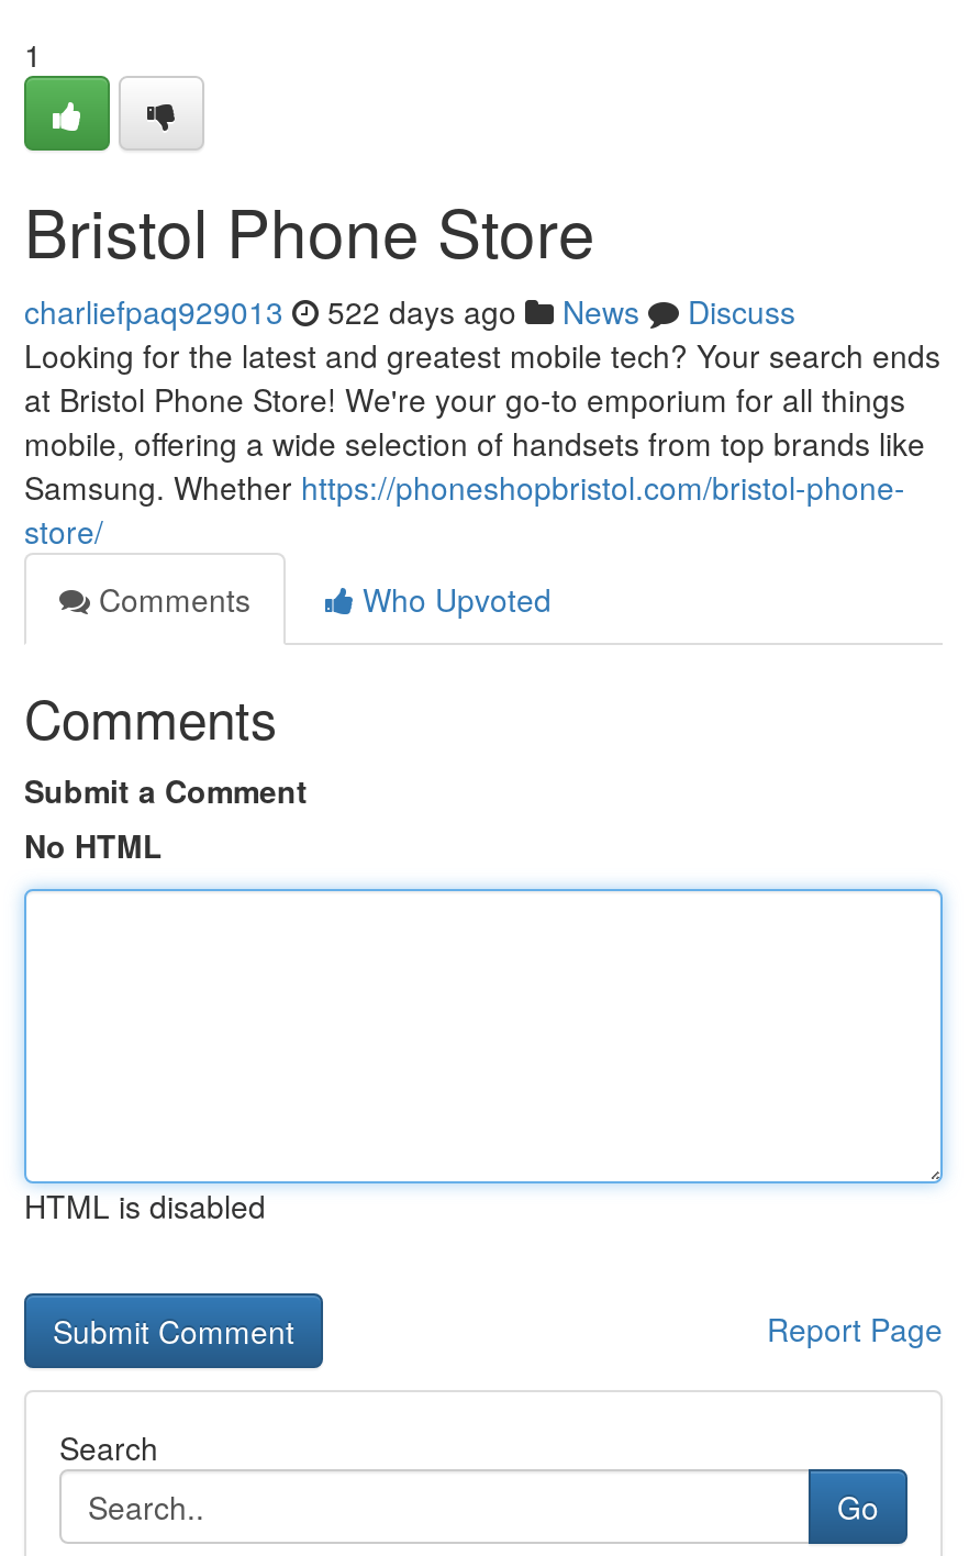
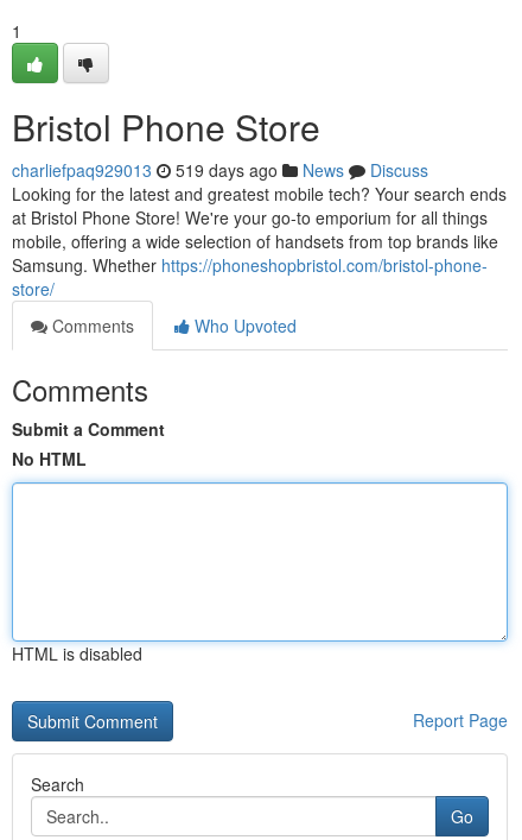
- charliefpaq929013 522 days ago News Discuss
+ charliefpaq929013 519 days ago News Discuss
